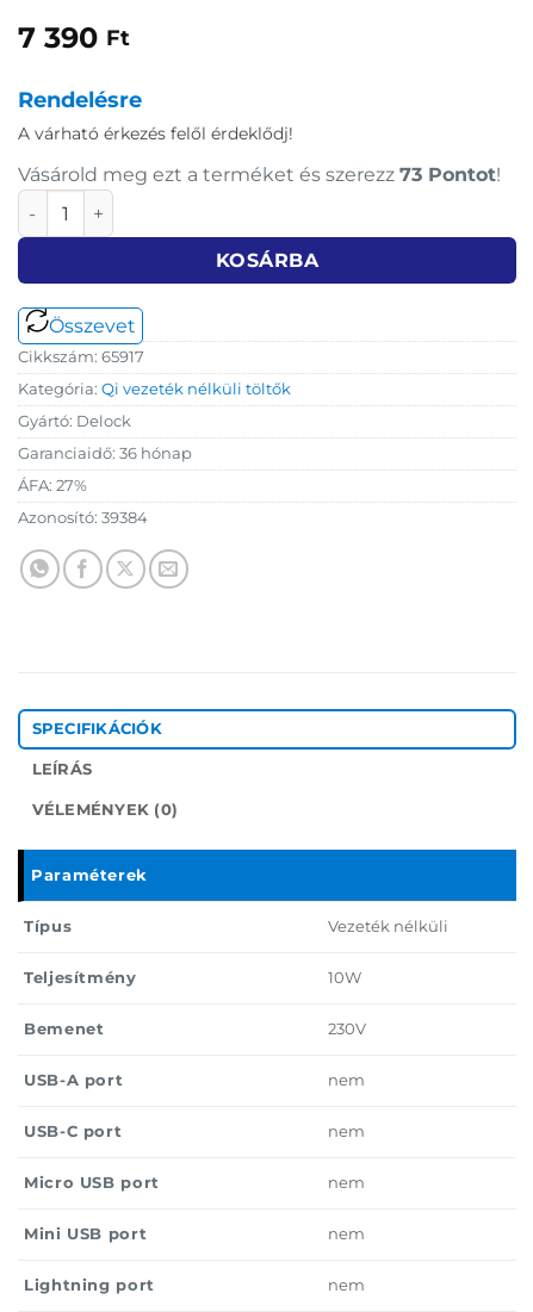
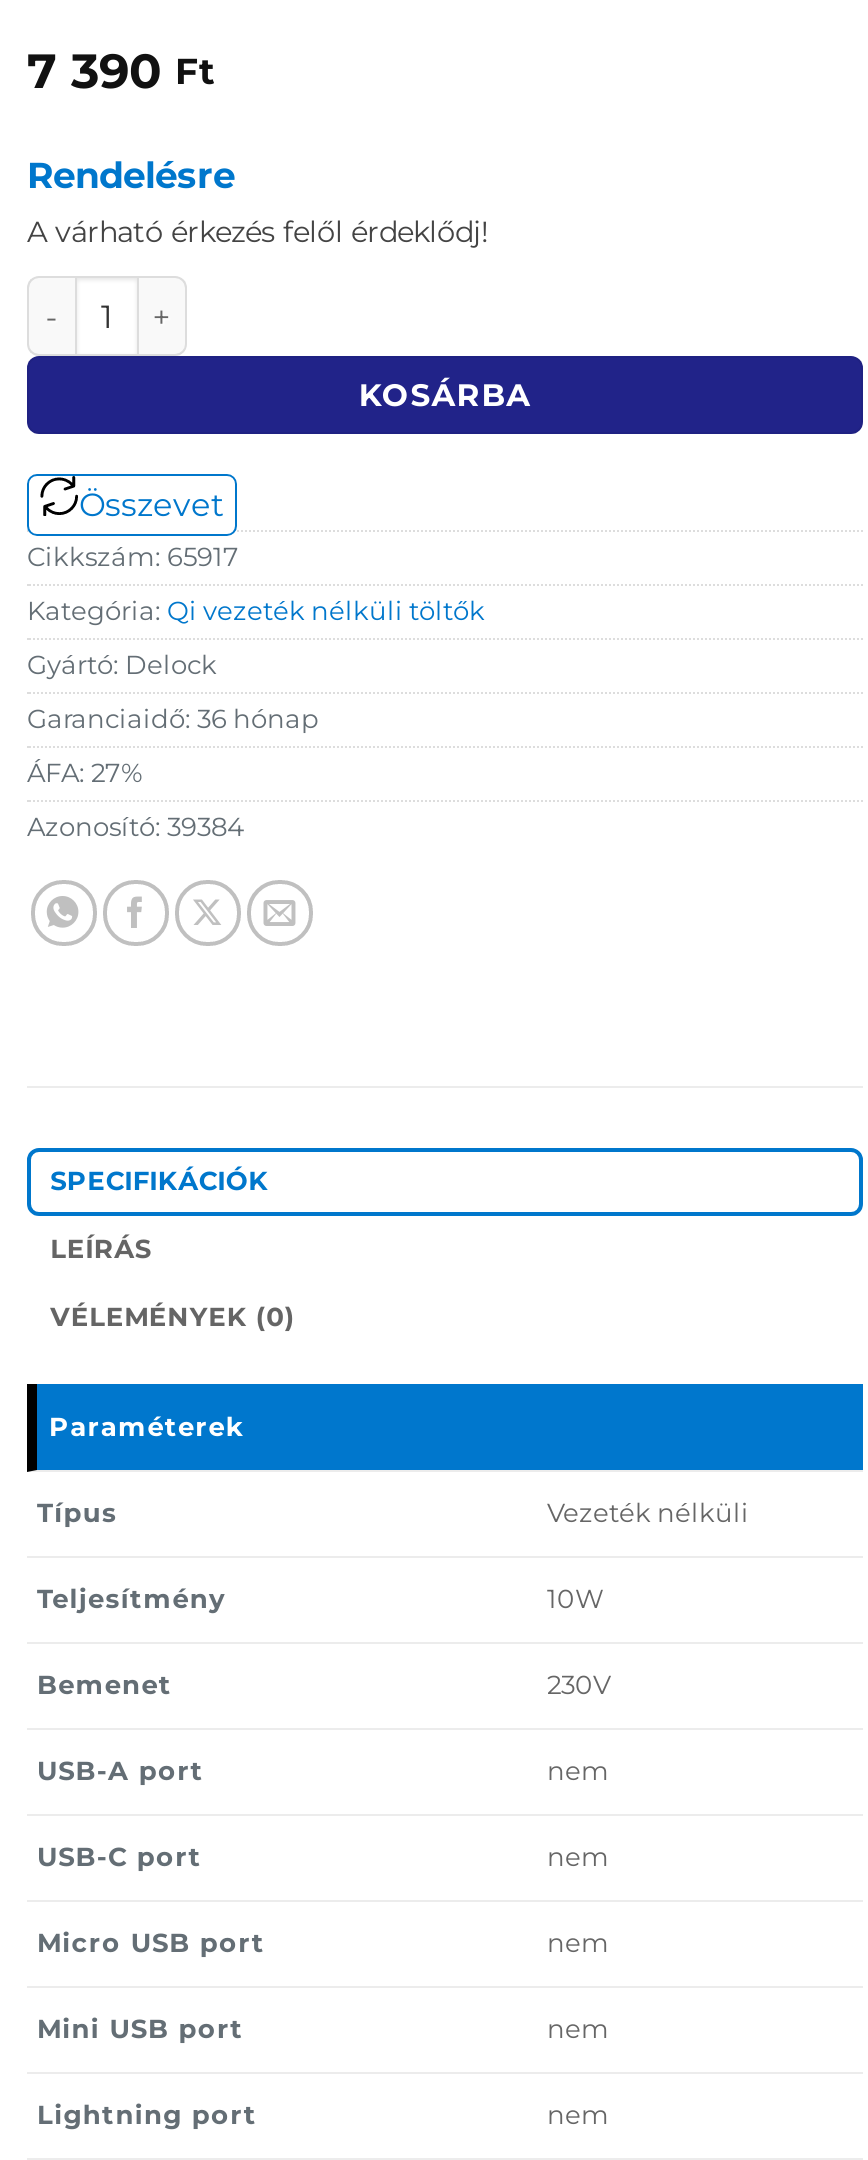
- Vásárold meg ezt a terméket és szerezz 73 Pontot!
